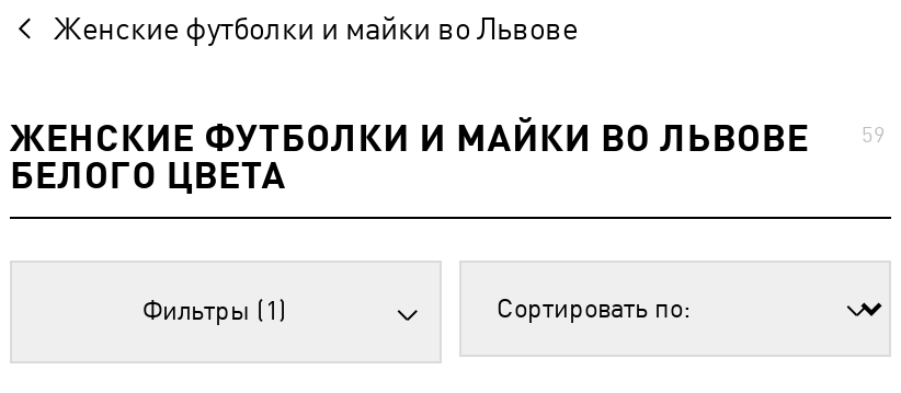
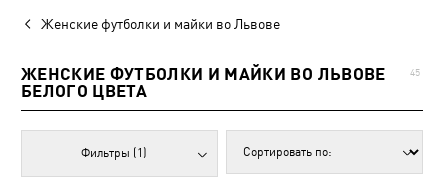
- ЖЕНСКИЕ ФУТБОЛКИ И МАЙКИ ВО ЛЬВОВЕ 59
+ ЖЕНСКИЕ ФУТБОЛКИ И МАЙКИ ВО ЛЬВОВЕ 45
